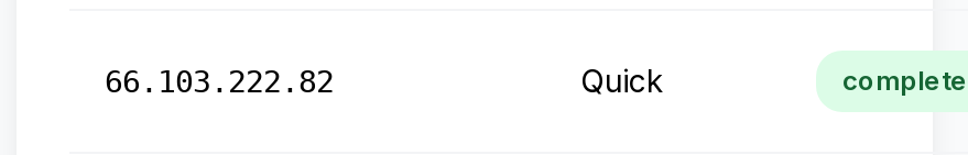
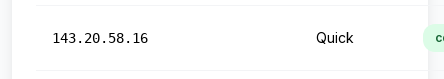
- 66.103.222.82
+ 143.20.58.16
